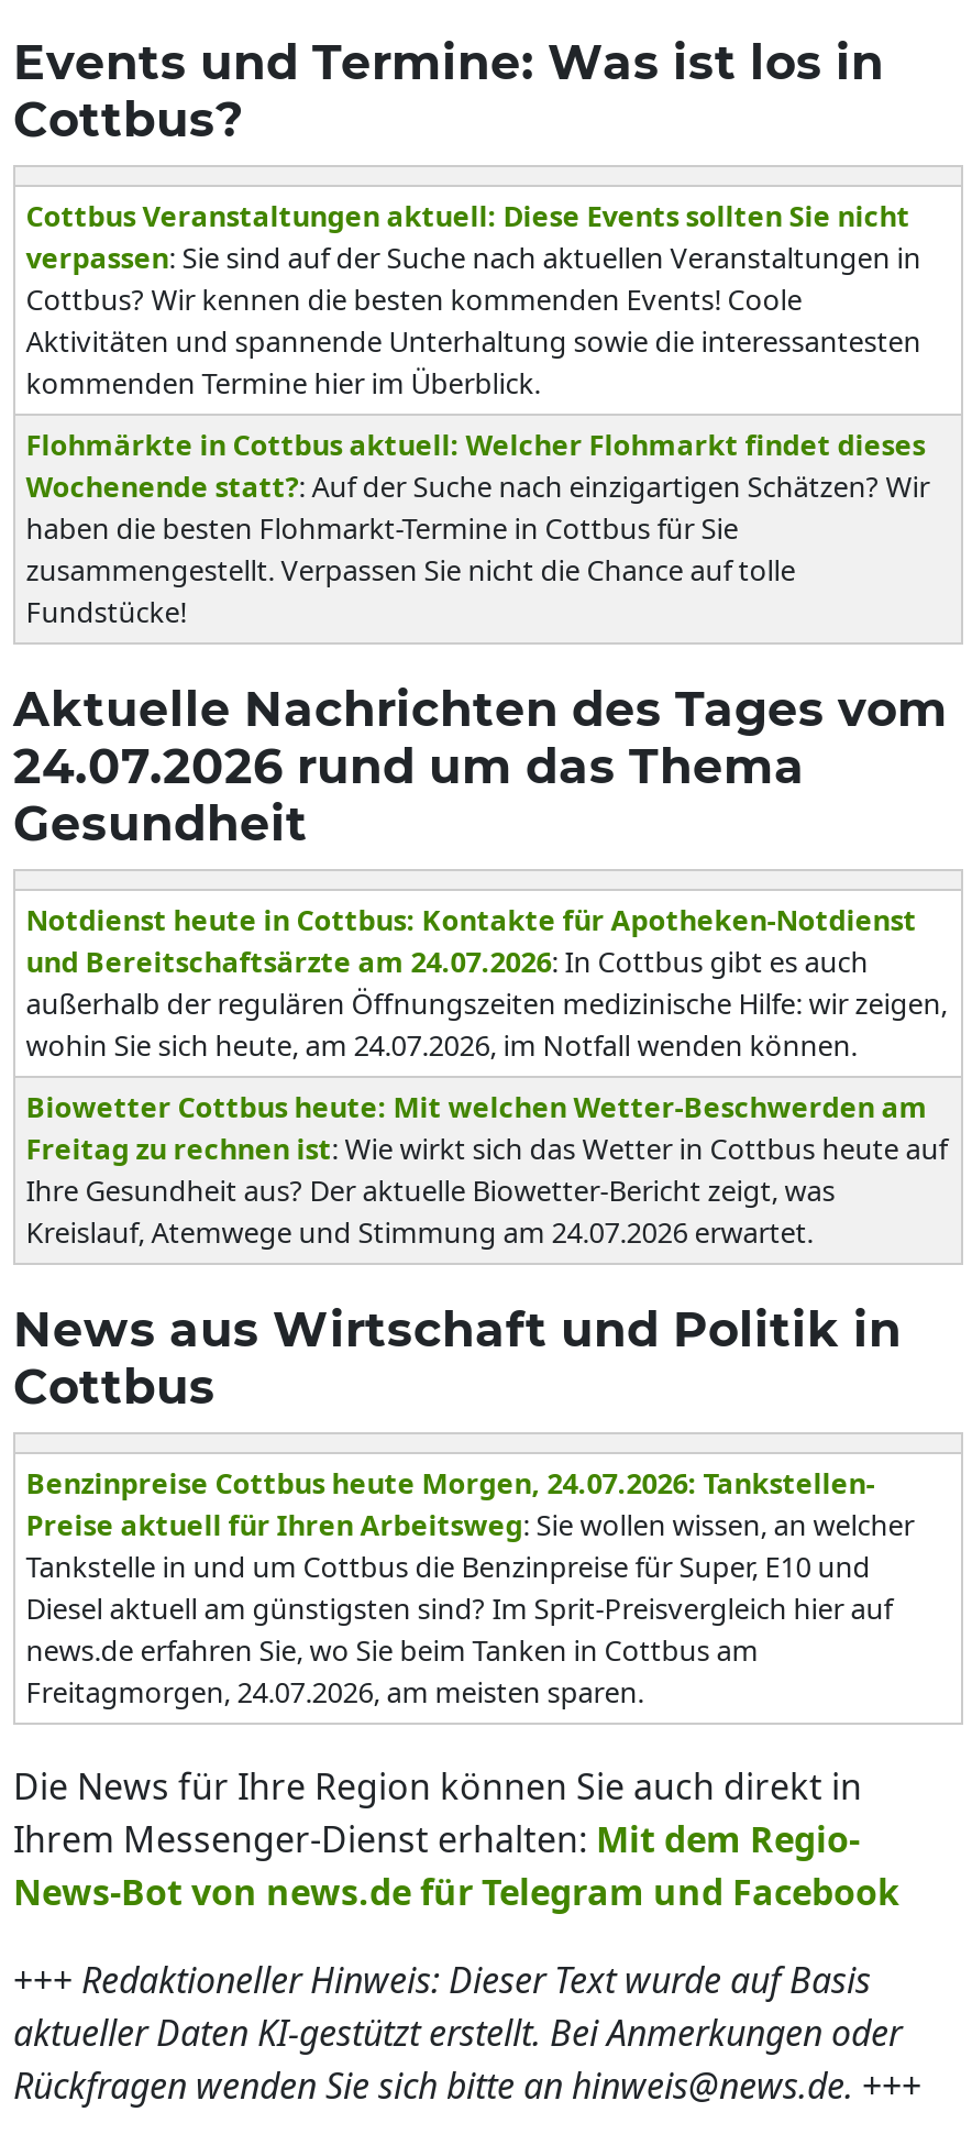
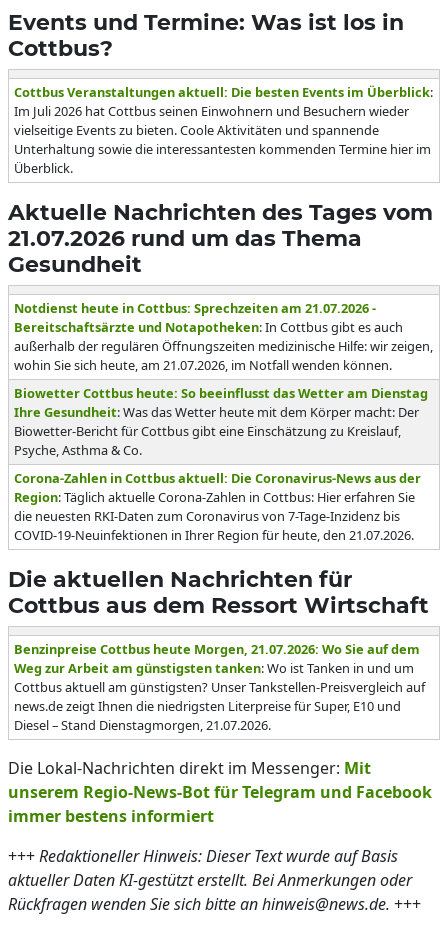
- Cottbus Veranstaltungen aktuell: Diese Events sollten Sie nicht
- verpassen: Sie sind auf der Suche nach aktuellen Veranstaltungen in
- Cottbus? Wir kennen die besten kommenden Events! Coole
- Aktivitäten und spannende Unterhaltung sowie die interessantesten
- kommenden Termine hier im Überblick.
- Flohmärkte in Cottbus aktuell: Welcher Flohmarkt findet dieses
- Wochenende statt?: Auf der Suche nach einzigartigen Schätzen? Wir
- haben die besten Flohmarkt-Termine in Cottbus für Sie
- zusammengestellt. Verpassen Sie nicht die Chance auf tolle
- Fundstücke!
+ Cottbus Veranstaltungen aktuell: Die besten Events im Überblick:
+ Im Juli 2026 hat Cottbus seinen Einwohnern und Besuchern wieder
+ vielseitige Events zu bieten. Coole Aktivitäten und spannende
+ Unterhaltung sowie die interessantesten kommenden Termine hier im
+ Überblick.

moved up: Aktuelle Nachrichten des Tages vom

- 24.07.2026 rund um das Thema
+ 21.07.2026 rund um das Thema

moved up: Gesundheit

- Notdienst heute in Cottbus: Kontakte für Apotheken-Notdienst
- und Bereitschaftsärzte am 24.07.2026: In Cottbus gibt es auch
+ Notdienst heute in Cottbus: Sprechzeiten am 21.07.2026 -
+ Bereitschaftsärzte und Notapotheken: In Cottbus gibt es auch

moved up: außerhalb der regulären Öffnungszeiten medizinische Hilfe: wir zeigen,

- wohin Sie sich heute, am 24.07.2026, im Notfall wenden können.
- Biowetter Cottbus heute: Mit welchen Wetter-Beschwerden am
- Freitag zu rechnen ist: Wie wirkt sich das Wetter in Cottbus heute auf
- Ihre Gesundheit aus? Der aktuelle Biowetter-Bericht zeigt, was
- Kreislauf, Atemwege und Stimmung am 24.07.2026 erwartet.
- News aus Wirtschaft und Politik in
- Cottbus
- Benzinpreise Cottbus heute Morgen, 24.07.2026: Tankstellen-
- Preise aktuell für Ihren Arbeitsweg: Sie wollen wissen, an welcher
- Tankstelle in und um Cottbus die Benzinpreise für Super, E10 und
- Diesel aktuell am günstigsten sind? Im Sprit-Preisvergleich hier auf
- news.de erfahren Sie, wo Sie beim Tanken in Cottbus am
- Freitagmorgen, 24.07.2026, am meisten sparen.
- Die News für Ihre Region können Sie auch direkt in
- Ihrem Messenger-Dienst erhalten: Mit dem Regio-
- News-Bot von news.de für Telegram und Facebook
+ wohin Sie sich heute, am 21.07.2026, im Notfall wenden können.
+ Biowetter Cottbus heute: So beeinflusst das Wetter am Dienstag
+ Ihre Gesundheit: Was das Wetter heute mit dem Körper macht: Der
+ Biowetter-Bericht für Cottbus gibt eine Einschätzung zu Kreislauf,
+ Psyche, Asthma & Co.
+ Corona-Zahlen in Cottbus aktuell: Die Coronavirus-News aus der
+ Region: Täglich aktuelle Corona-Zahlen in Cottbus: Hier erfahren Sie
+ die neuesten RKI-Daten zum Coronavirus von 7-Tage-Inzidenz bis
+ COVID-19-Neuinfektionen in Ihrer Region für heute, den 21.07.2026.
+ Die aktuellen Nachrichten für
+ Cottbus aus dem Ressort Wirtschaft
+ Benzinpreise Cottbus heute Morgen, 21.07.2026: Wo Sie auf dem
+ Weg zur Arbeit am günstigsten tanken: Wo ist Tanken in und um
+ Cottbus aktuell am günstigsten? Unser Tankstellen-Preisvergleich auf
+ news.de zeigt Ihnen die niedrigsten Literpreise für Super, E10 und
+ Diesel – Stand Dienstagmorgen, 21.07.2026.
+ Die Lokal-Nachrichten direkt im Messenger: Mit
+ unserem Regio-News-Bot für Telegram und Facebook
+ immer bestens informiert
